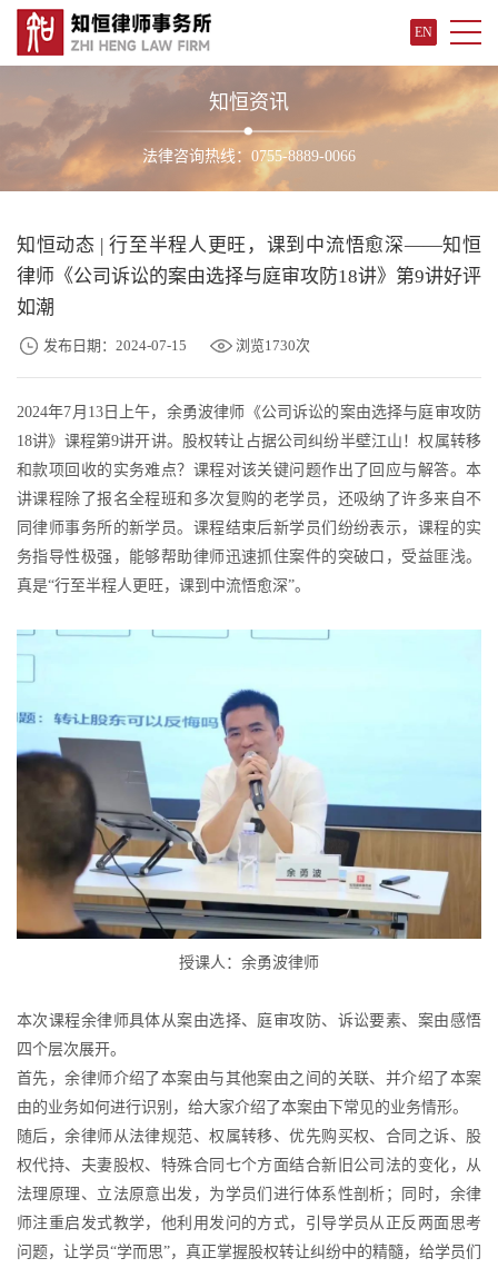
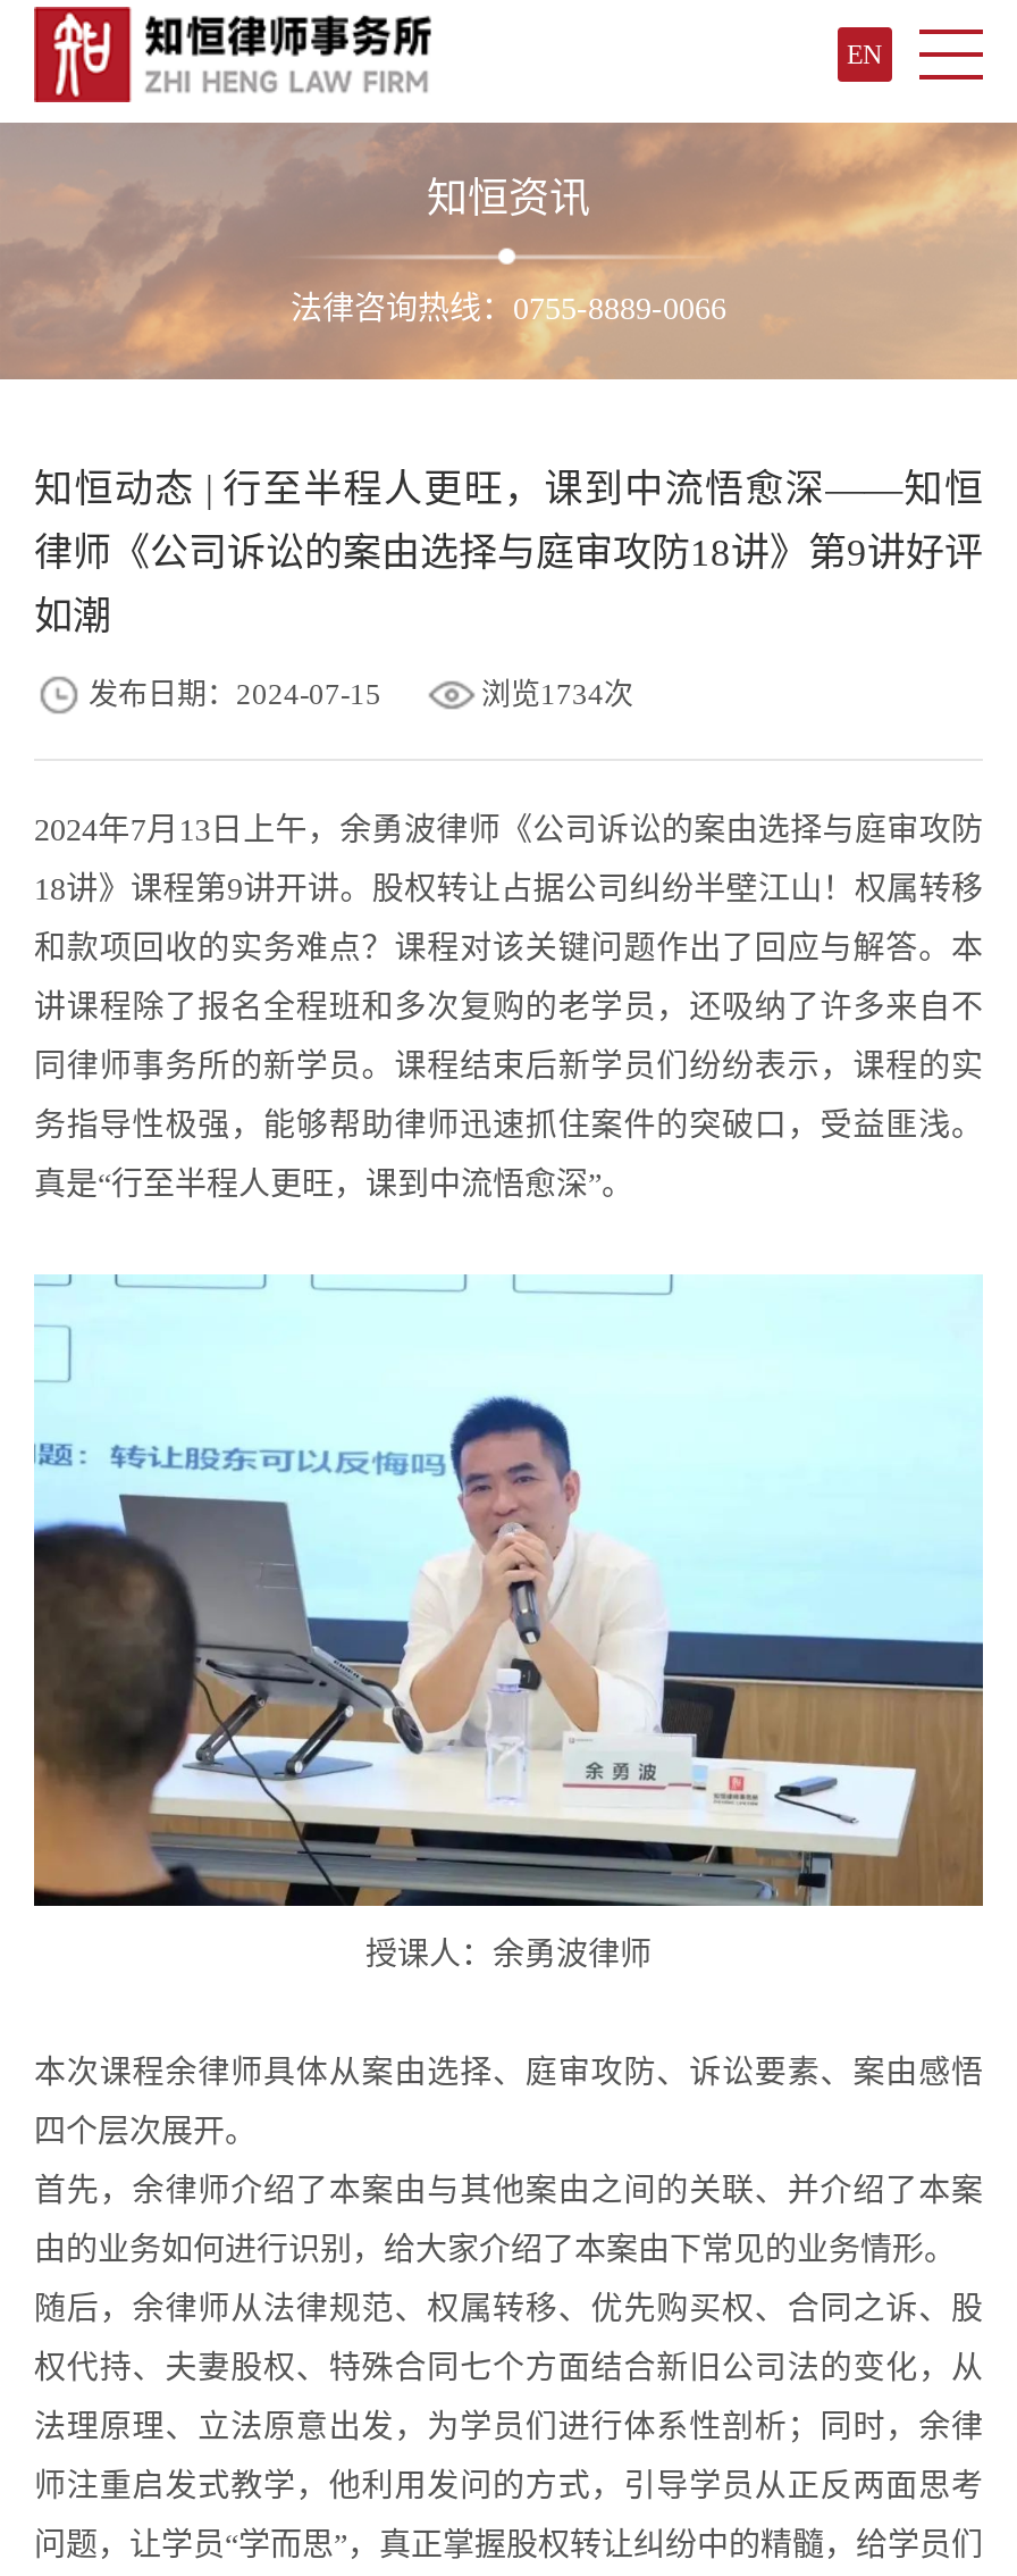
- 浏览1730次
+ 浏览1734次
